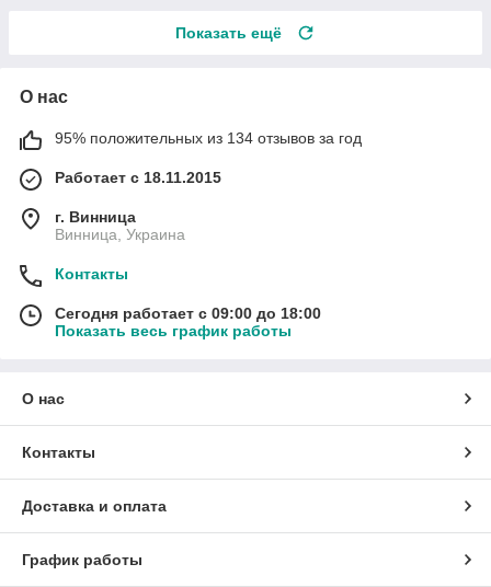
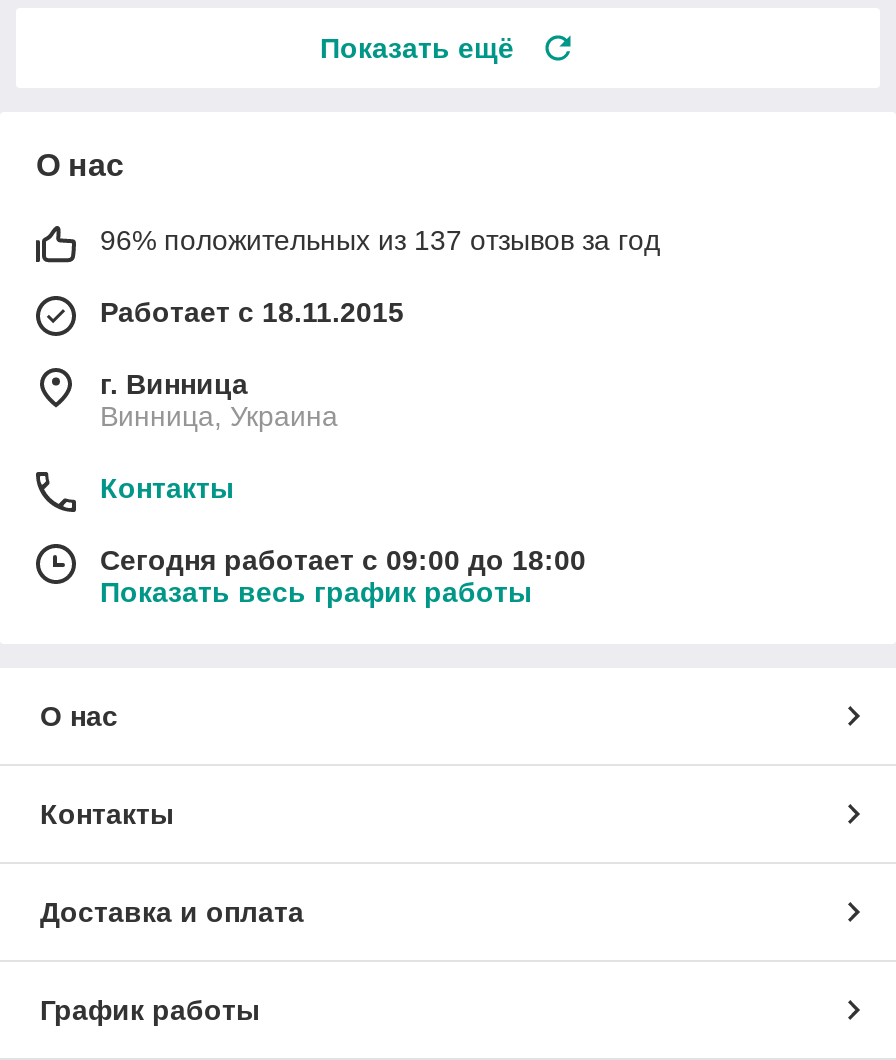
- 95% положительных из 134 отзывов за год
+ 96% положительных из 137 отзывов за год
